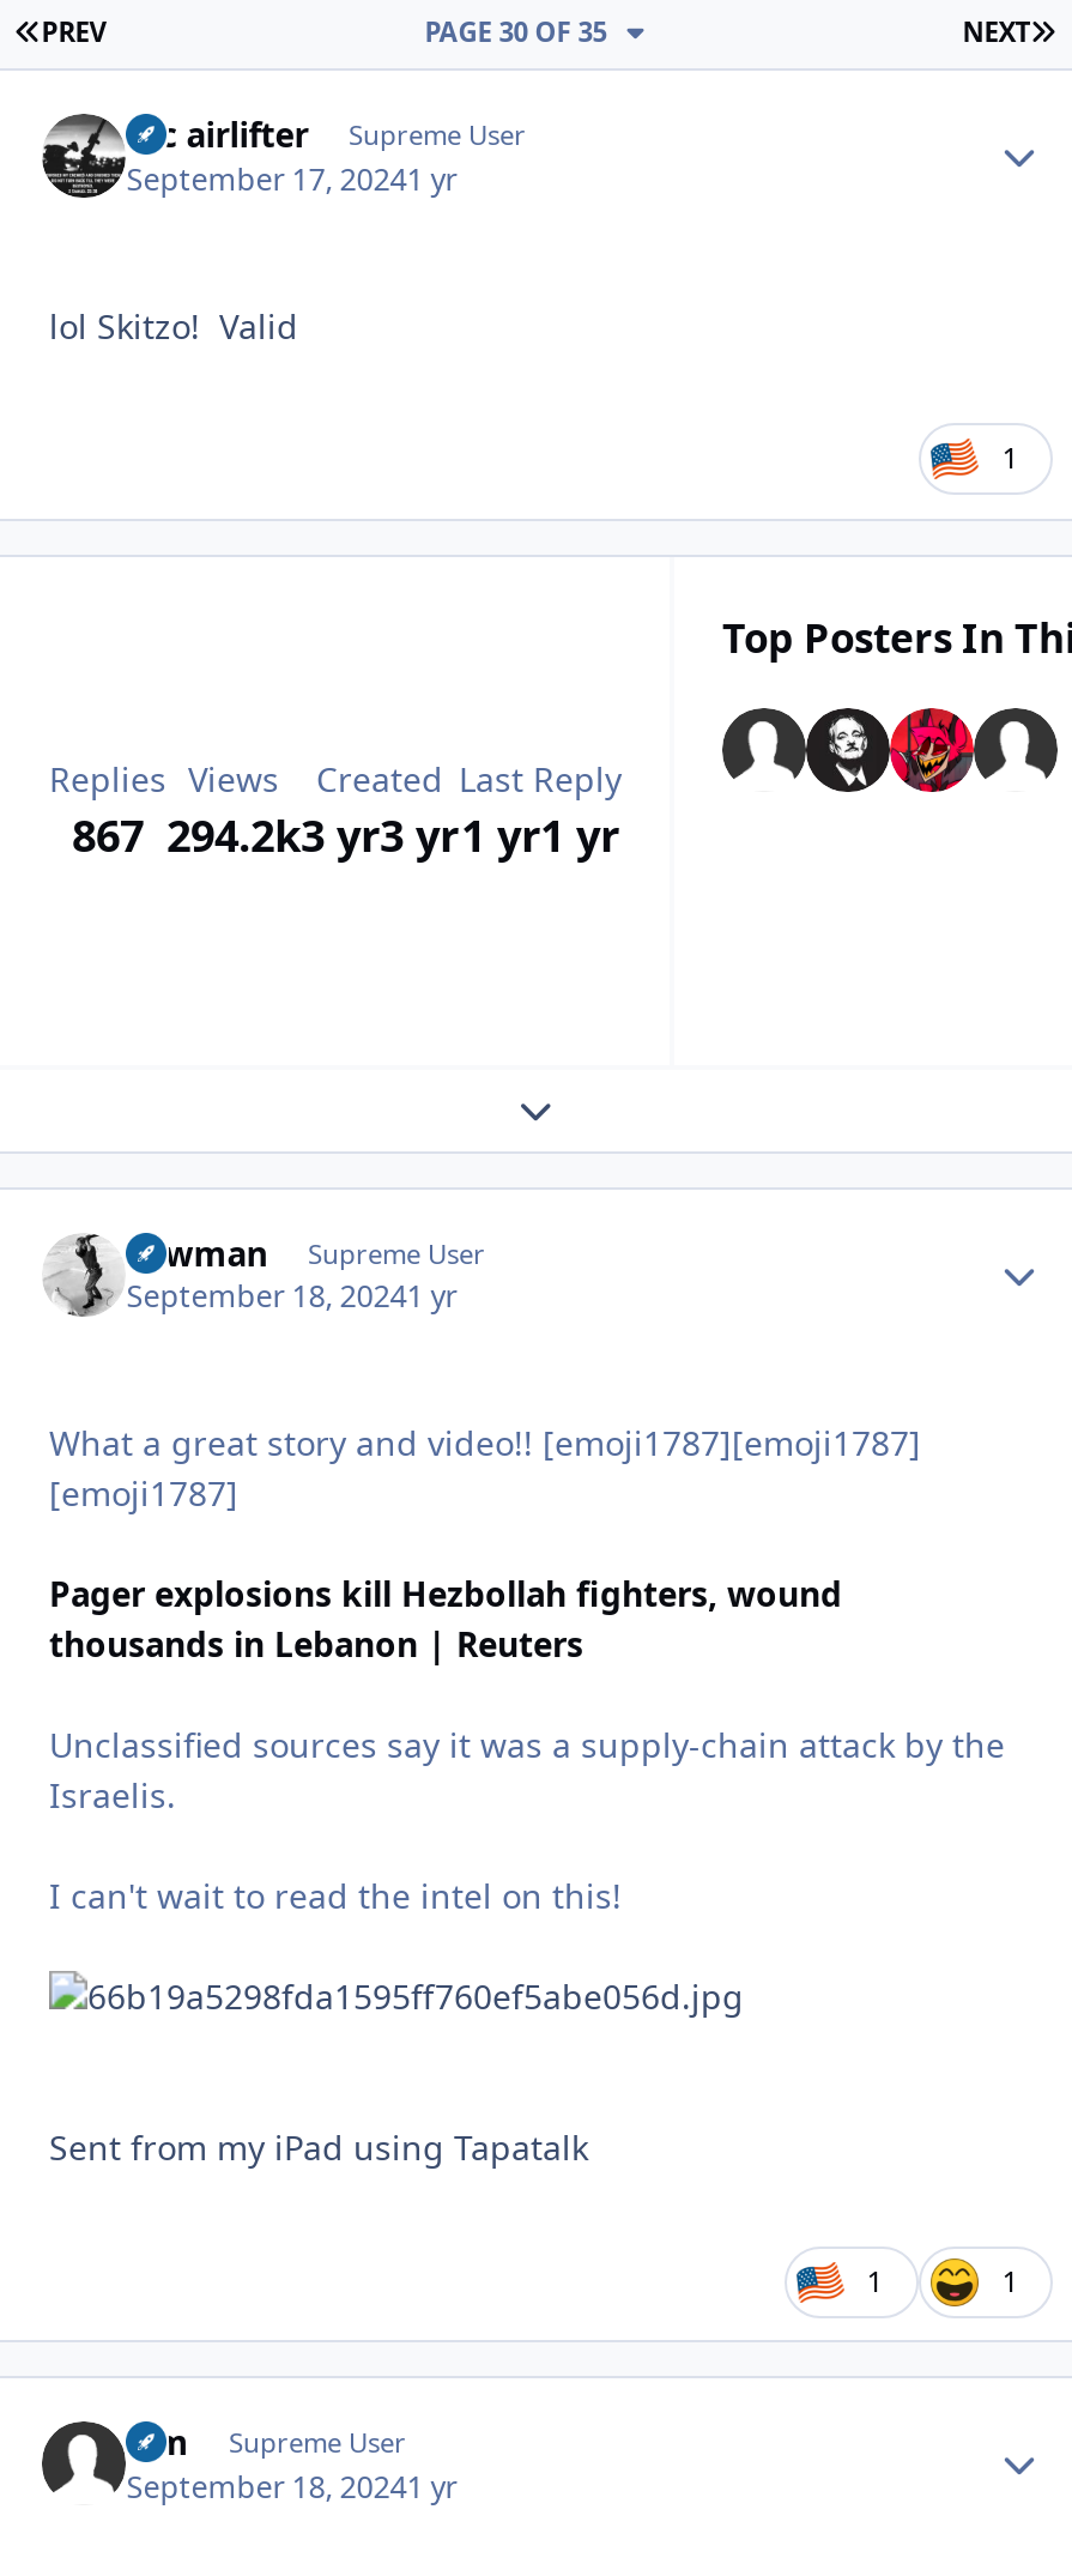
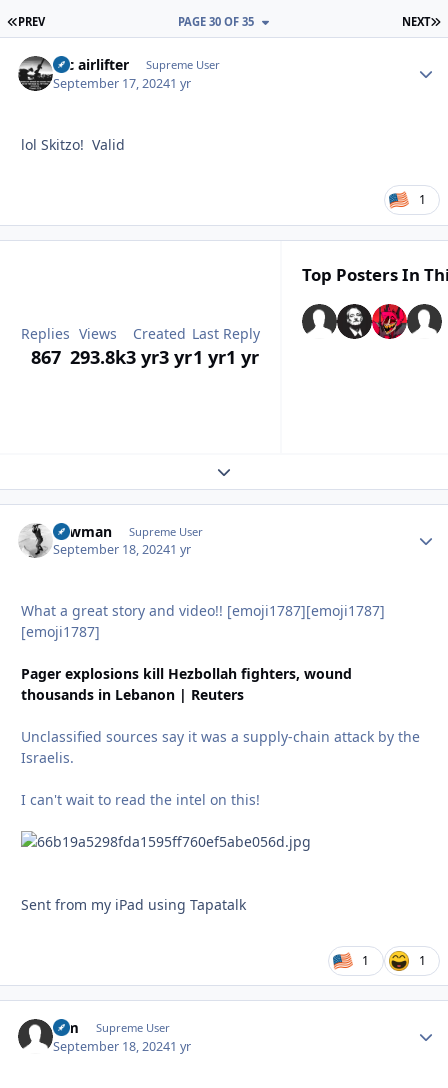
- 867 294.2k 3 yr3 yr 1 yr1 yr
+ 867 293.8k 3 yr3 yr 1 yr1 yr
